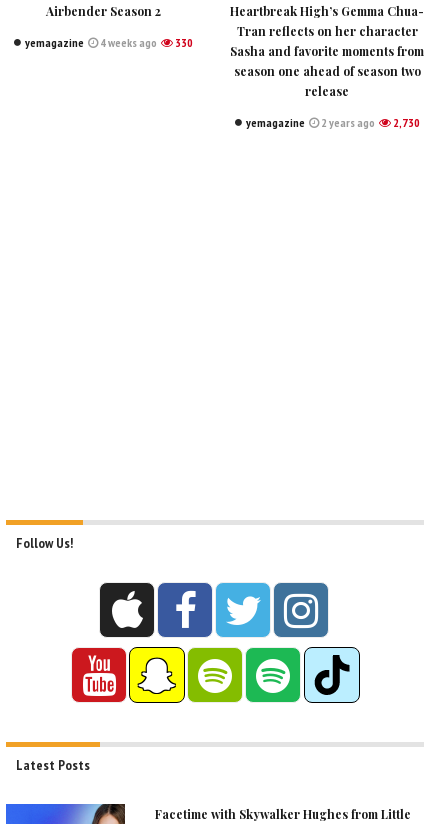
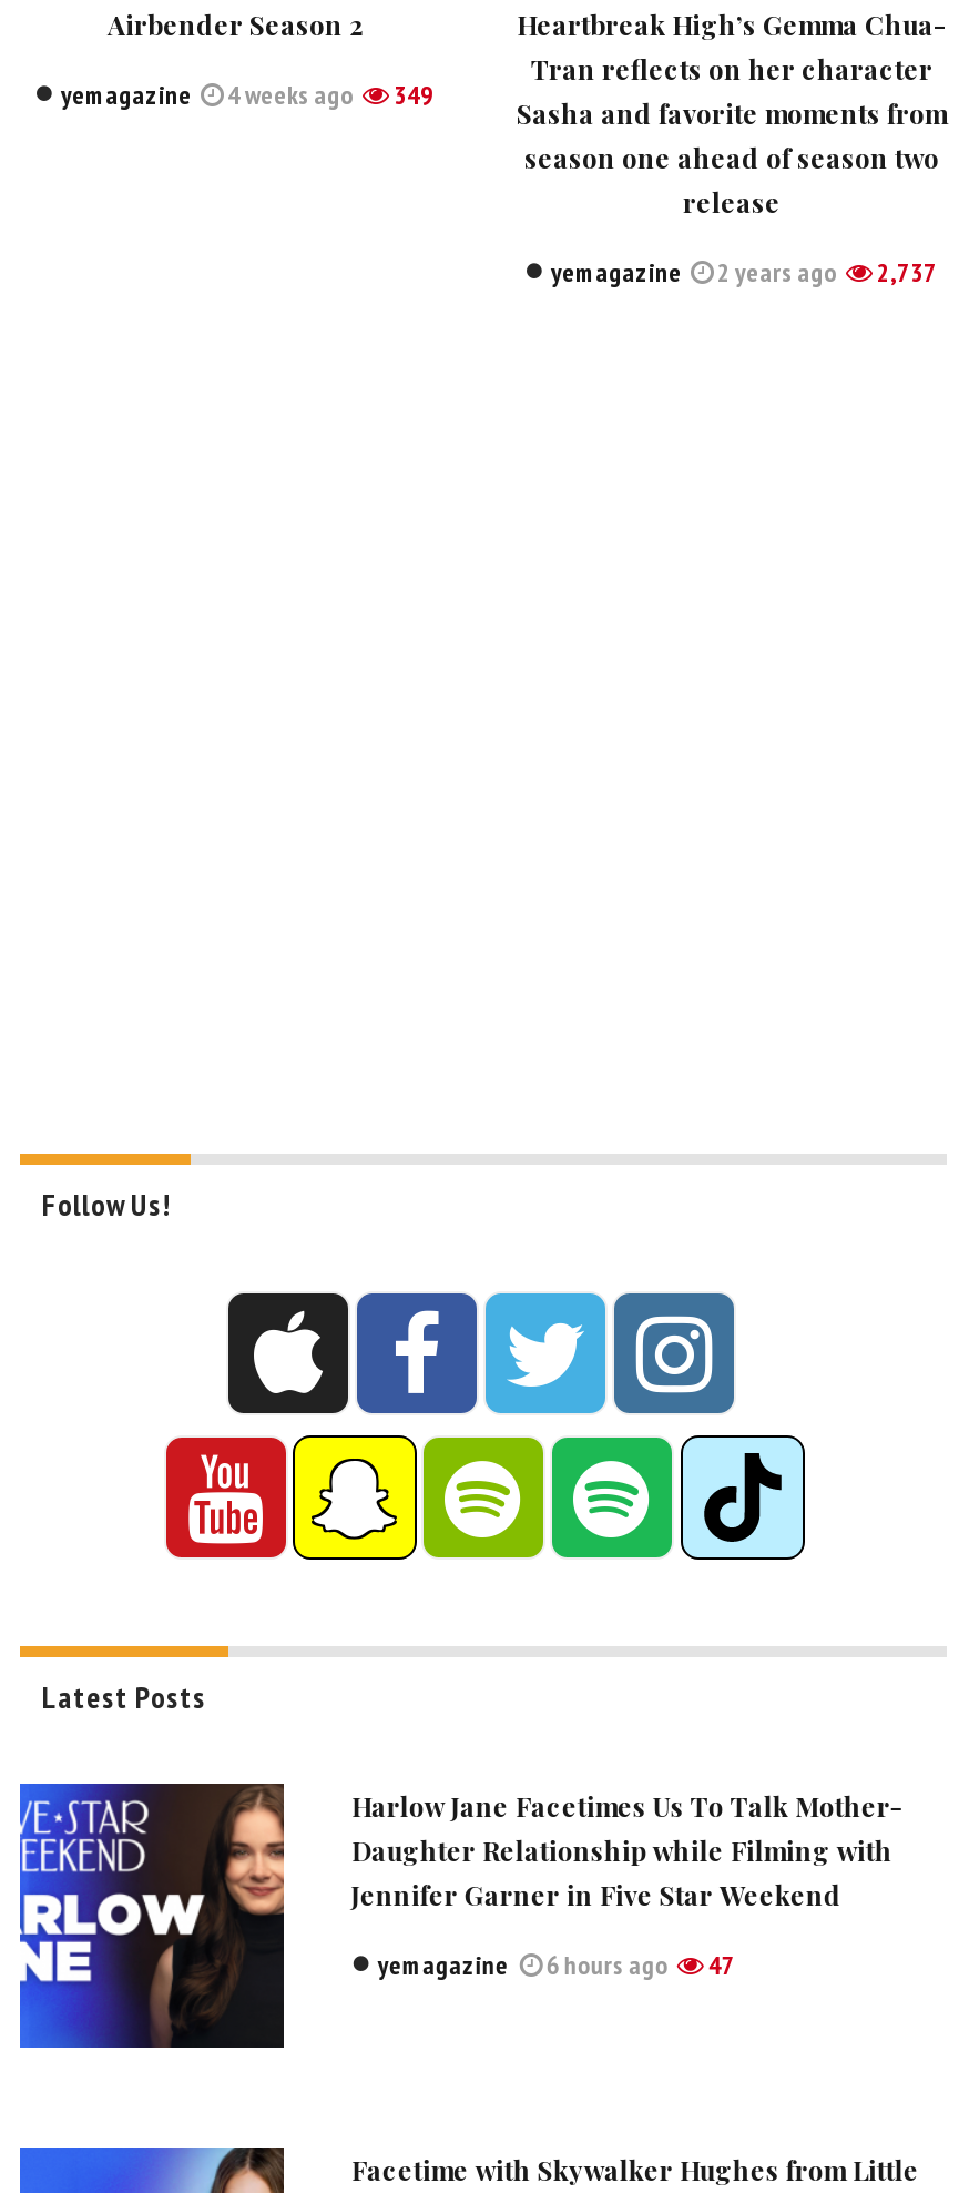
- yemagazine 4 weeks ago 330
+ yemagazine 4 weeks ago 349

- yemagazine 2 years ago 2,730
+ yemagazine 2 years ago 2,737

+ [image]
+ Harlow Jane Facetimes Us To Talk Mother-
+ Daughter Relationship while Filming with
+ Jennifer Garner in Five Star Weekend
+ yemagazine
+ 6 hours ago
+ 47
